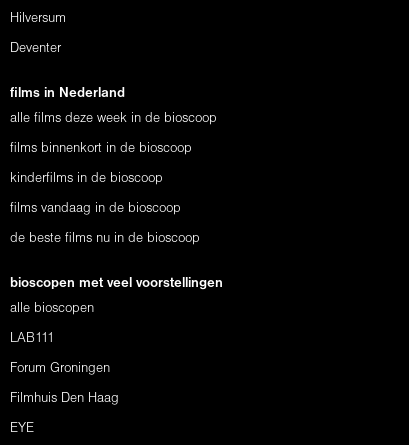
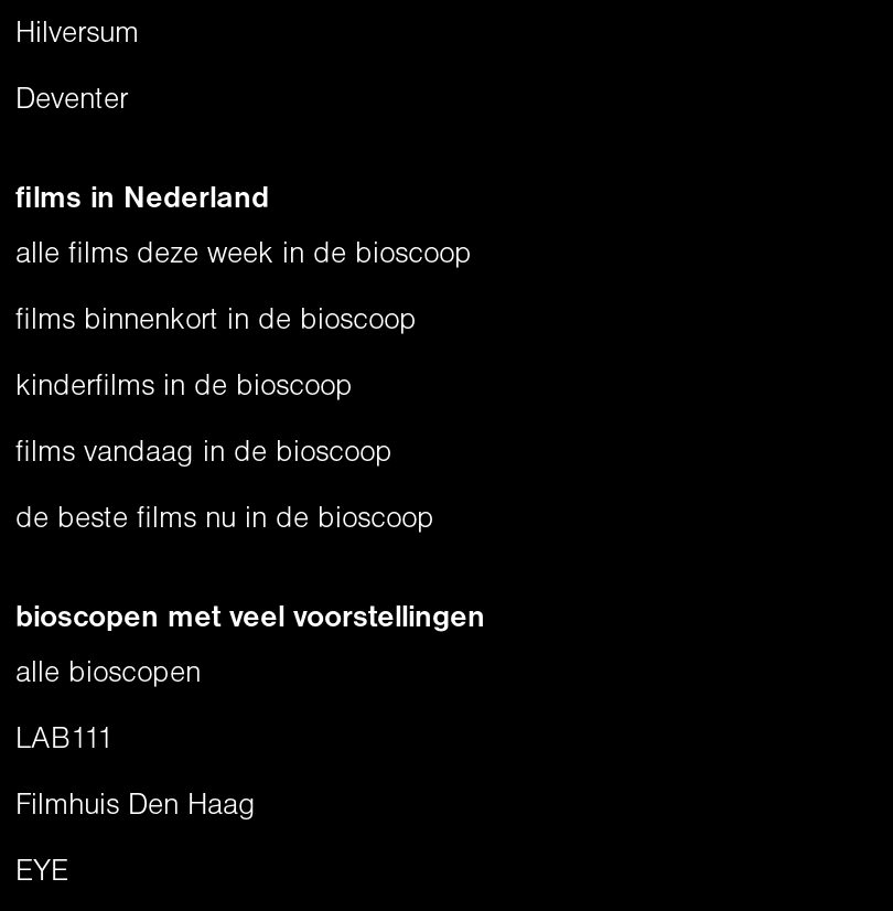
- Forum Groningen
